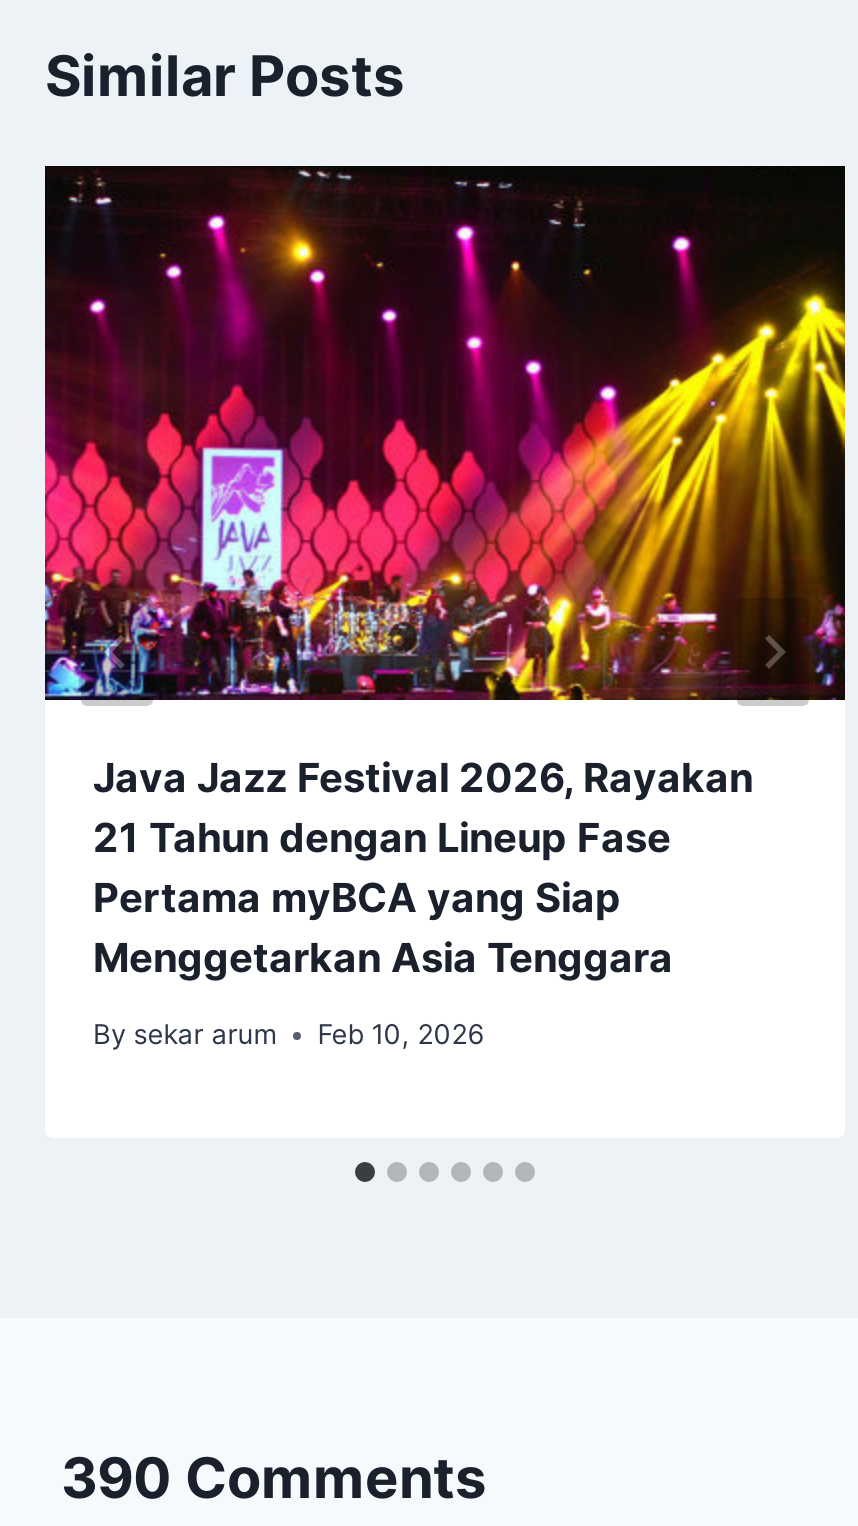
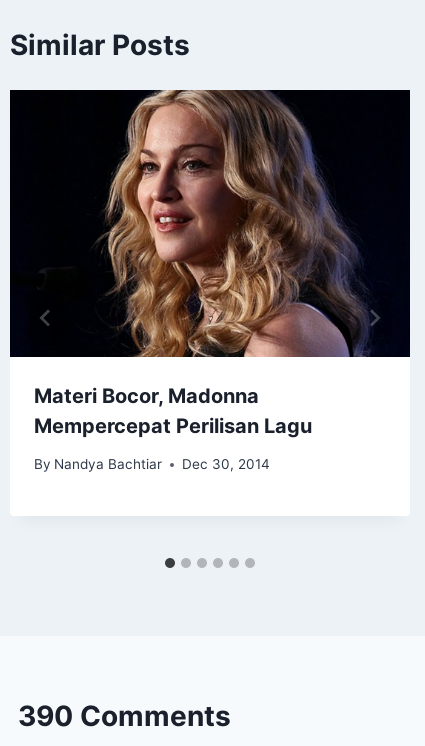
- [image]
- Java Jazz Festival 2026, Rayakan
- 21 Tahun dengan Lineup Fase
- Pertama myBCA yang Siap
- Menggetarkan Asia Tenggara
+ [image]
+ Materi Bocor, Madonna
+ Mempercepat Perilisan Lagu

- By sekar arum
- Feb 10, 2026
+ By Nandya Bachtiar
+ Dec 30, 2014
